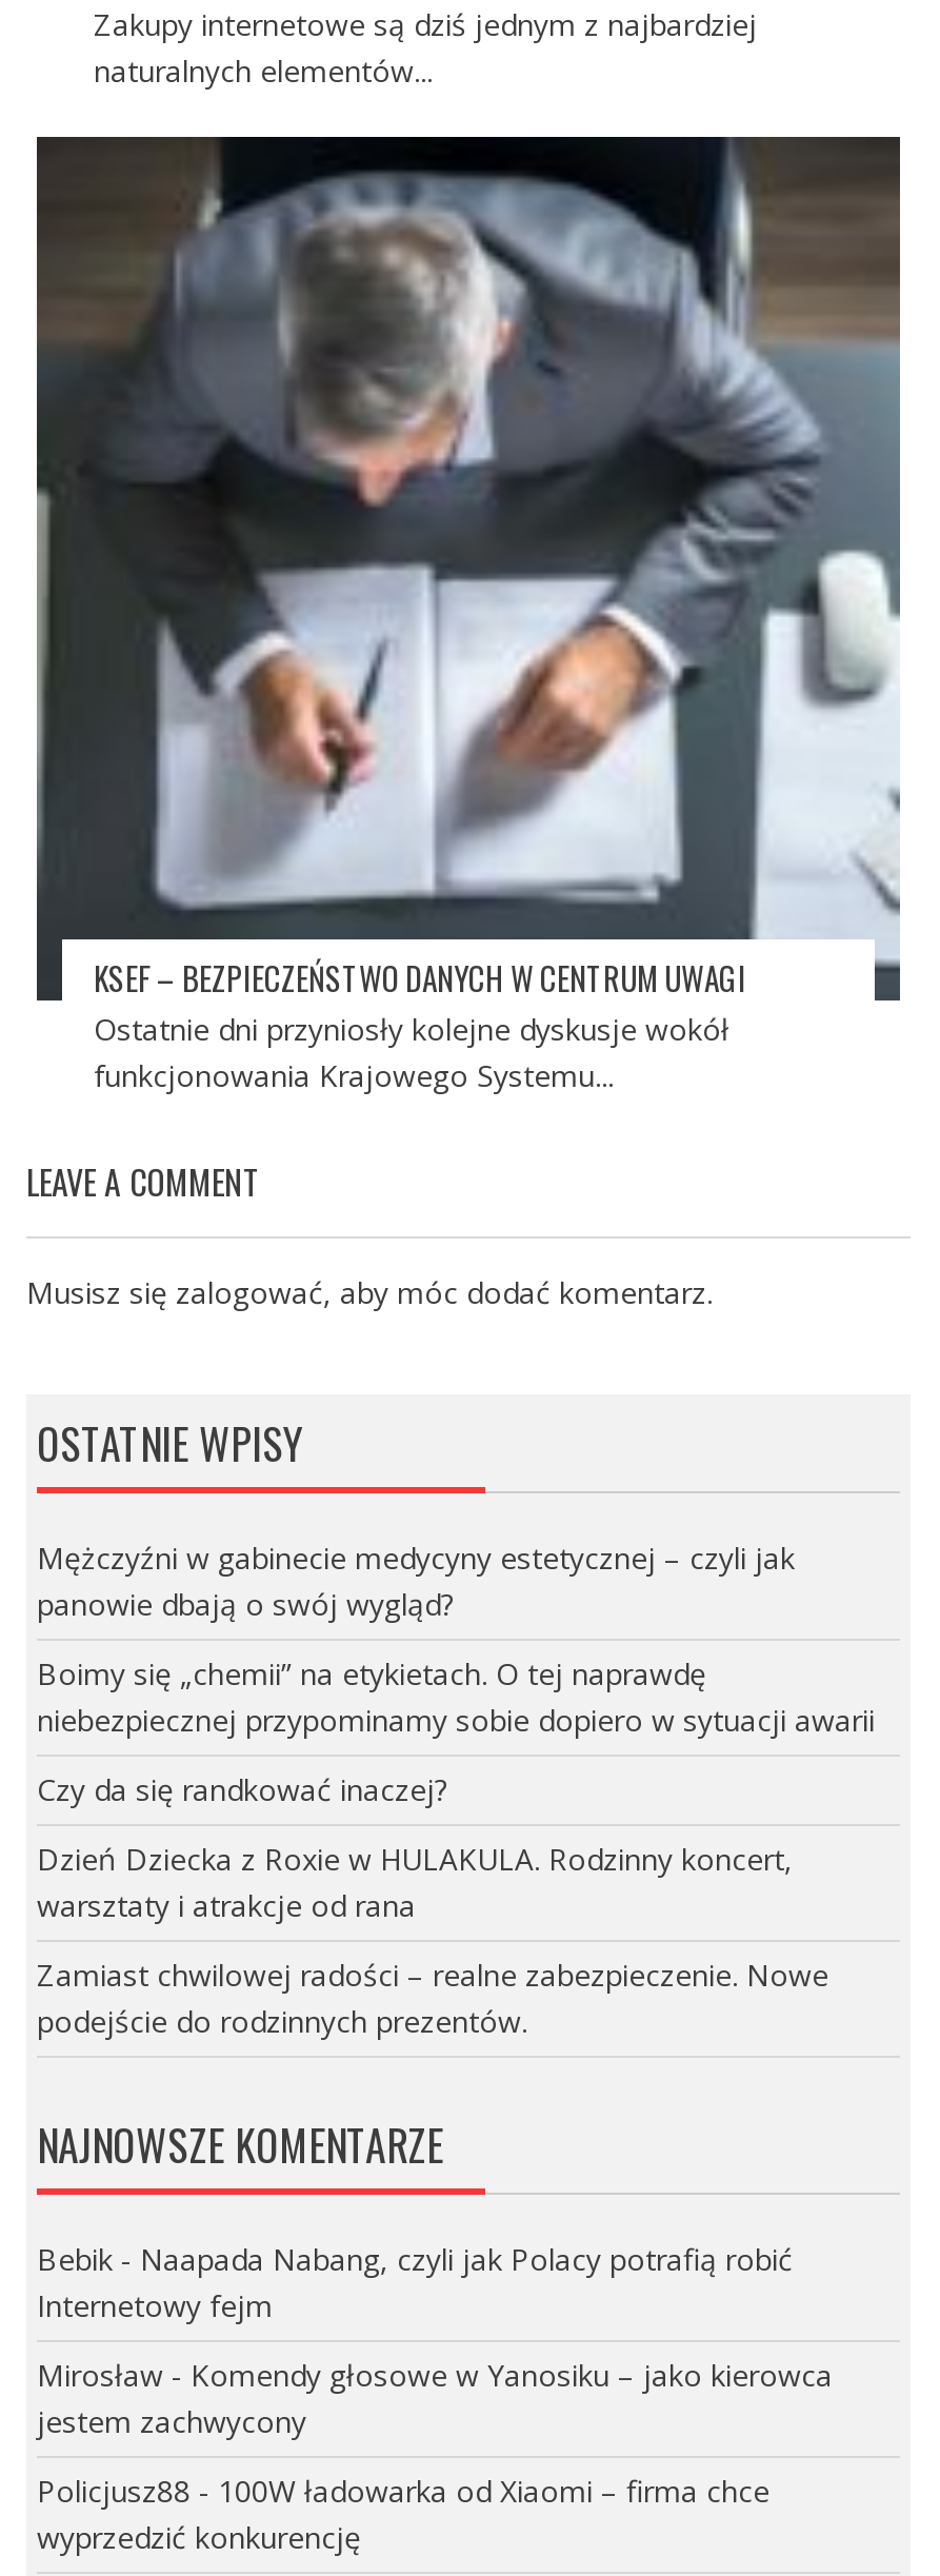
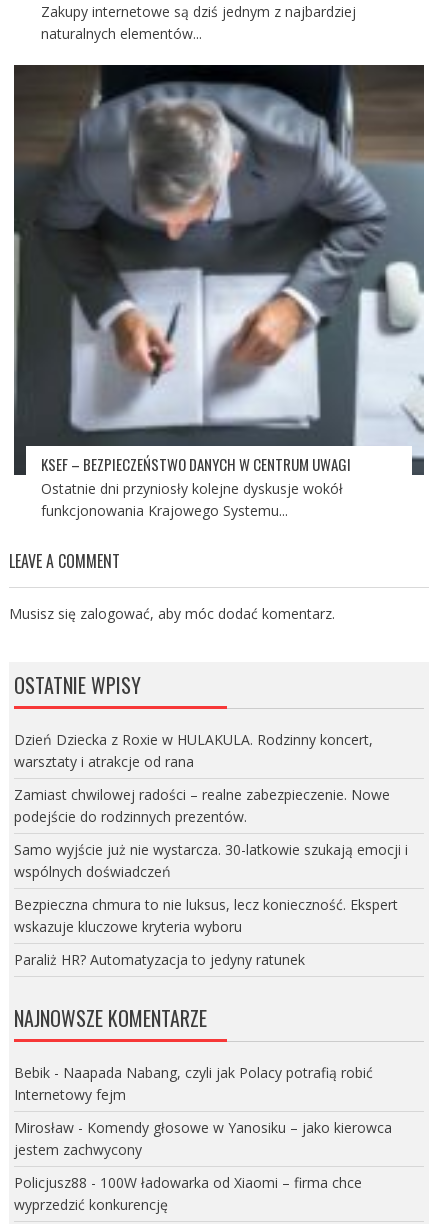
- Mężczyźni w gabinecie medycyny estetycznej – czyli jak
- panowie dbają o swój wygląd?
- Boimy się „chemii” na etykietach. O tej naprawdę
- niebezpiecznej przypominamy sobie dopiero w sytuacji awarii
- Czy da się randkować inaczej?

moved up: Dzień Dziecka z Roxie w HULAKULA. Rodzinny koncert, | warsztaty i atrakcje od rana | Zamiast chwilowej radości – realne zabezpieczenie. Nowe | podejście do rodzinnych prezentów.

+ Samo wyjście już nie wystarcza. 30-latkowie szukają emocji i
+ wspólnych doświadczeń
+ Bezpieczna chmura to nie luksus, lecz konieczność. Ekspert
+ wskazuje kluczowe kryteria wyboru
+ Paraliż HR? Automatyzacja to jedyny ratunek
